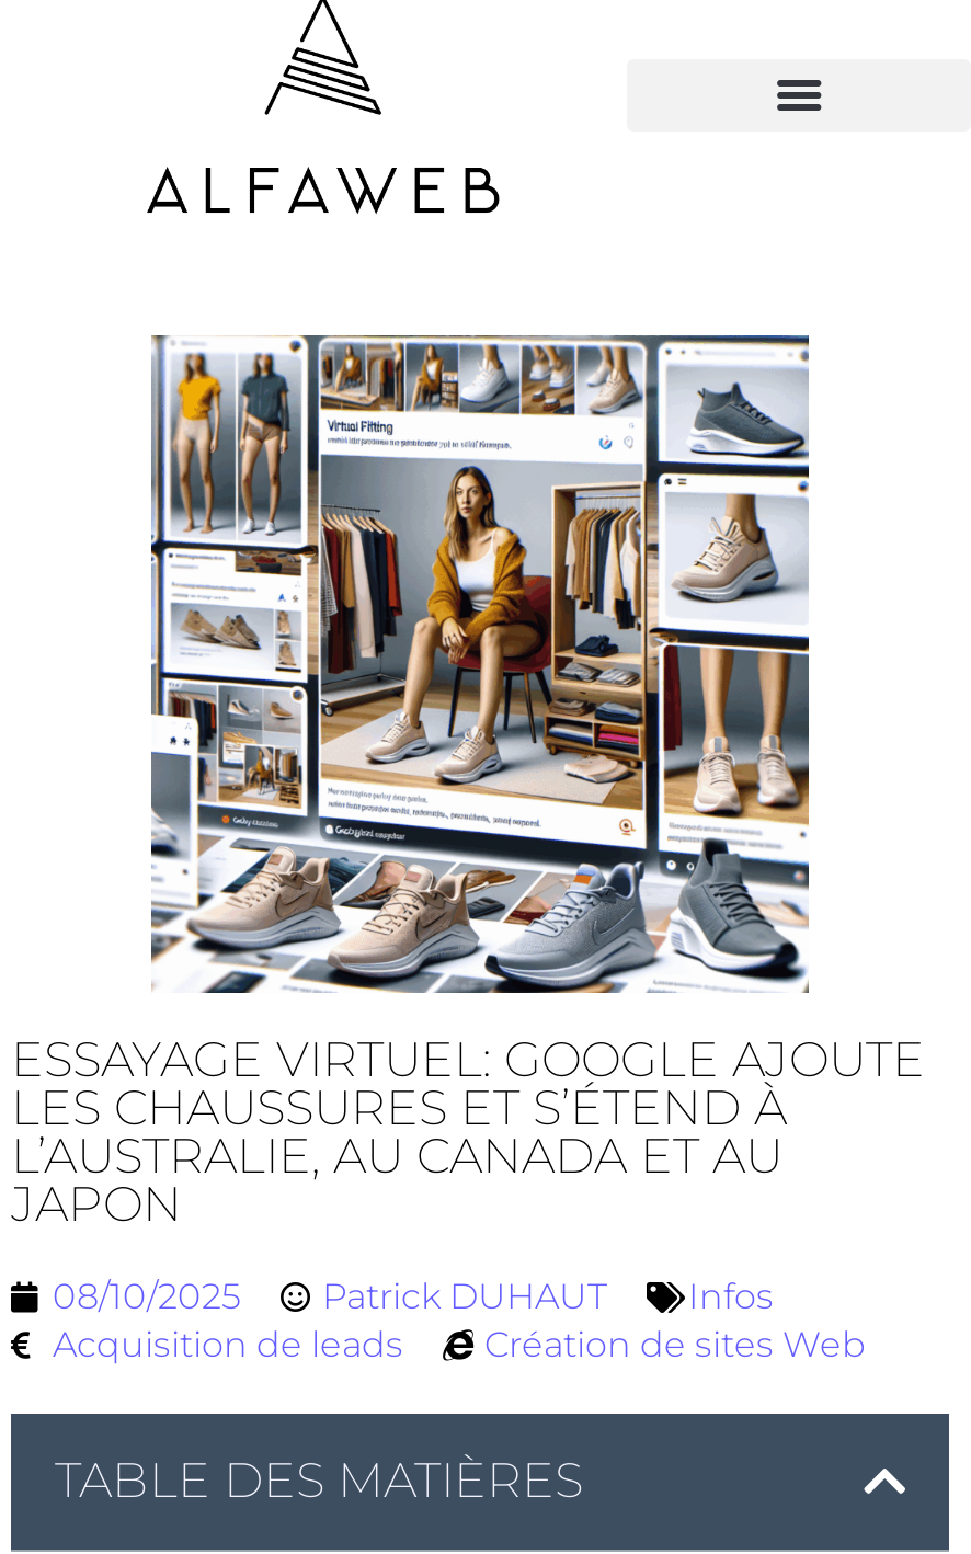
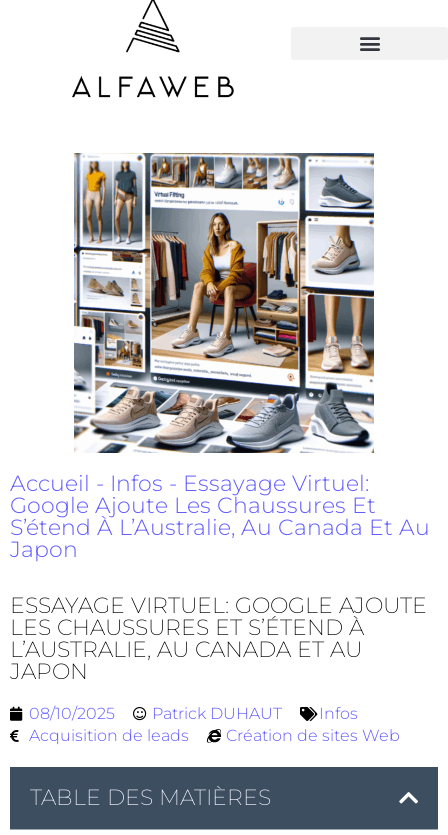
+ Accueil - Infos - Essayage Virtuel:
+ Google Ajoute Les Chaussures Et
+ S’étend À L’Australie, Au Canada Et Au
+ Japon
